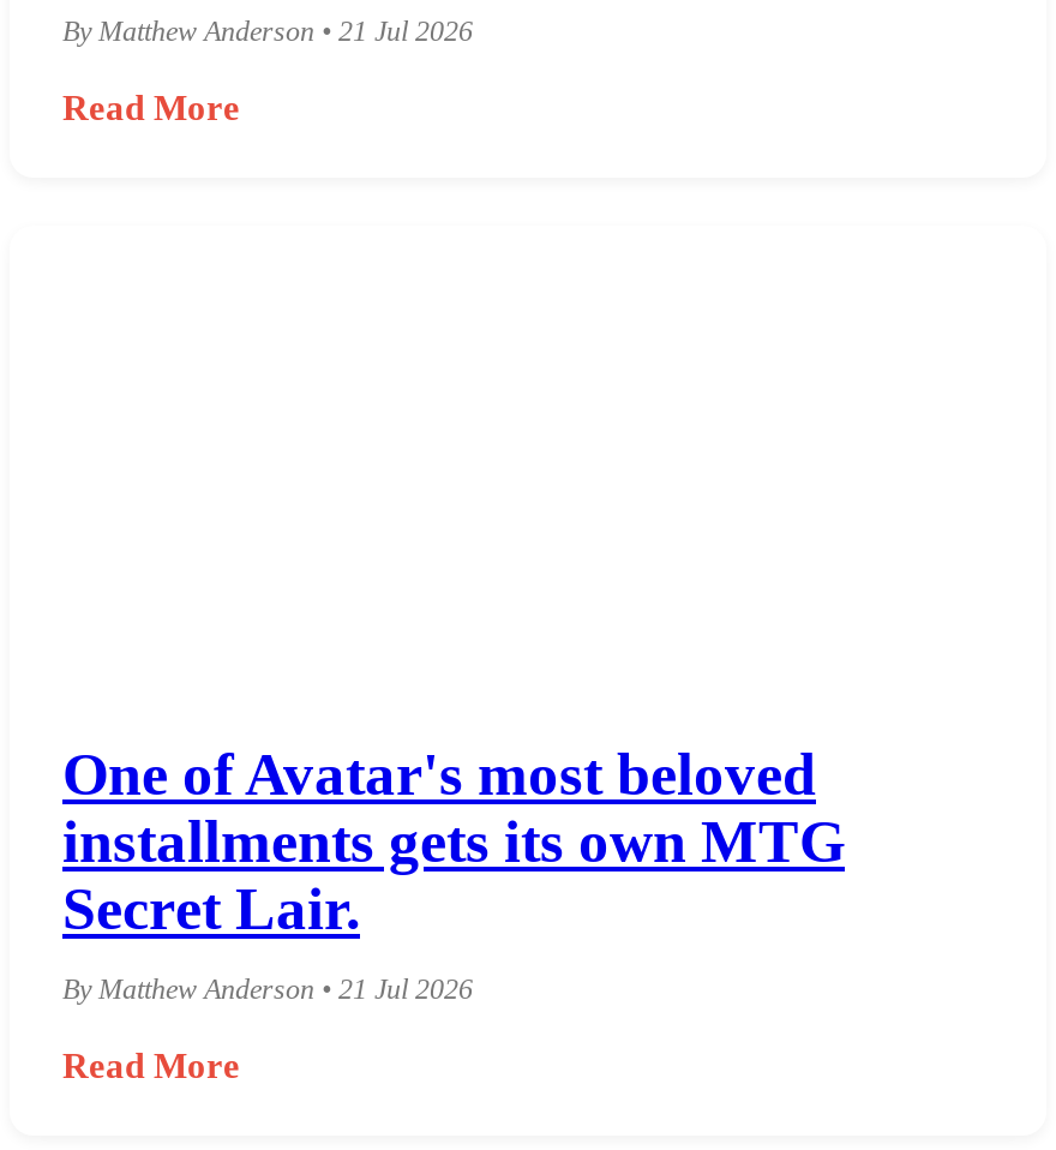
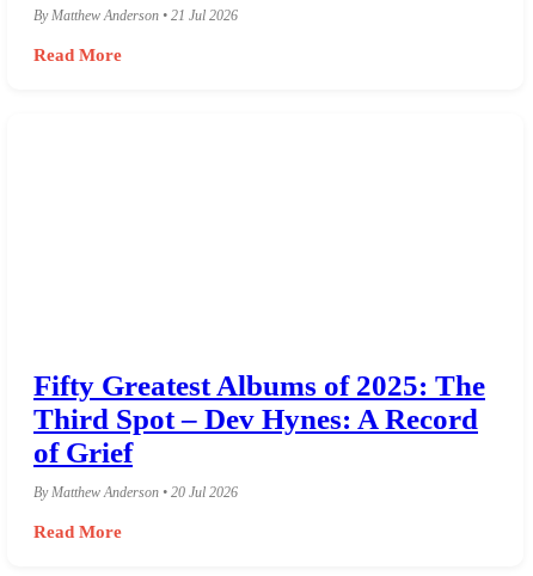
- One of Avatar's most beloved
- installments gets its own MTG
- Secret Lair.
+ Fifty Greatest Albums of 2025: The
+ Third Spot – Dev Hynes: A Record
+ of Grief

- By Matthew Anderson • 21 Jul 2026
+ By Matthew Anderson • 20 Jul 2026
